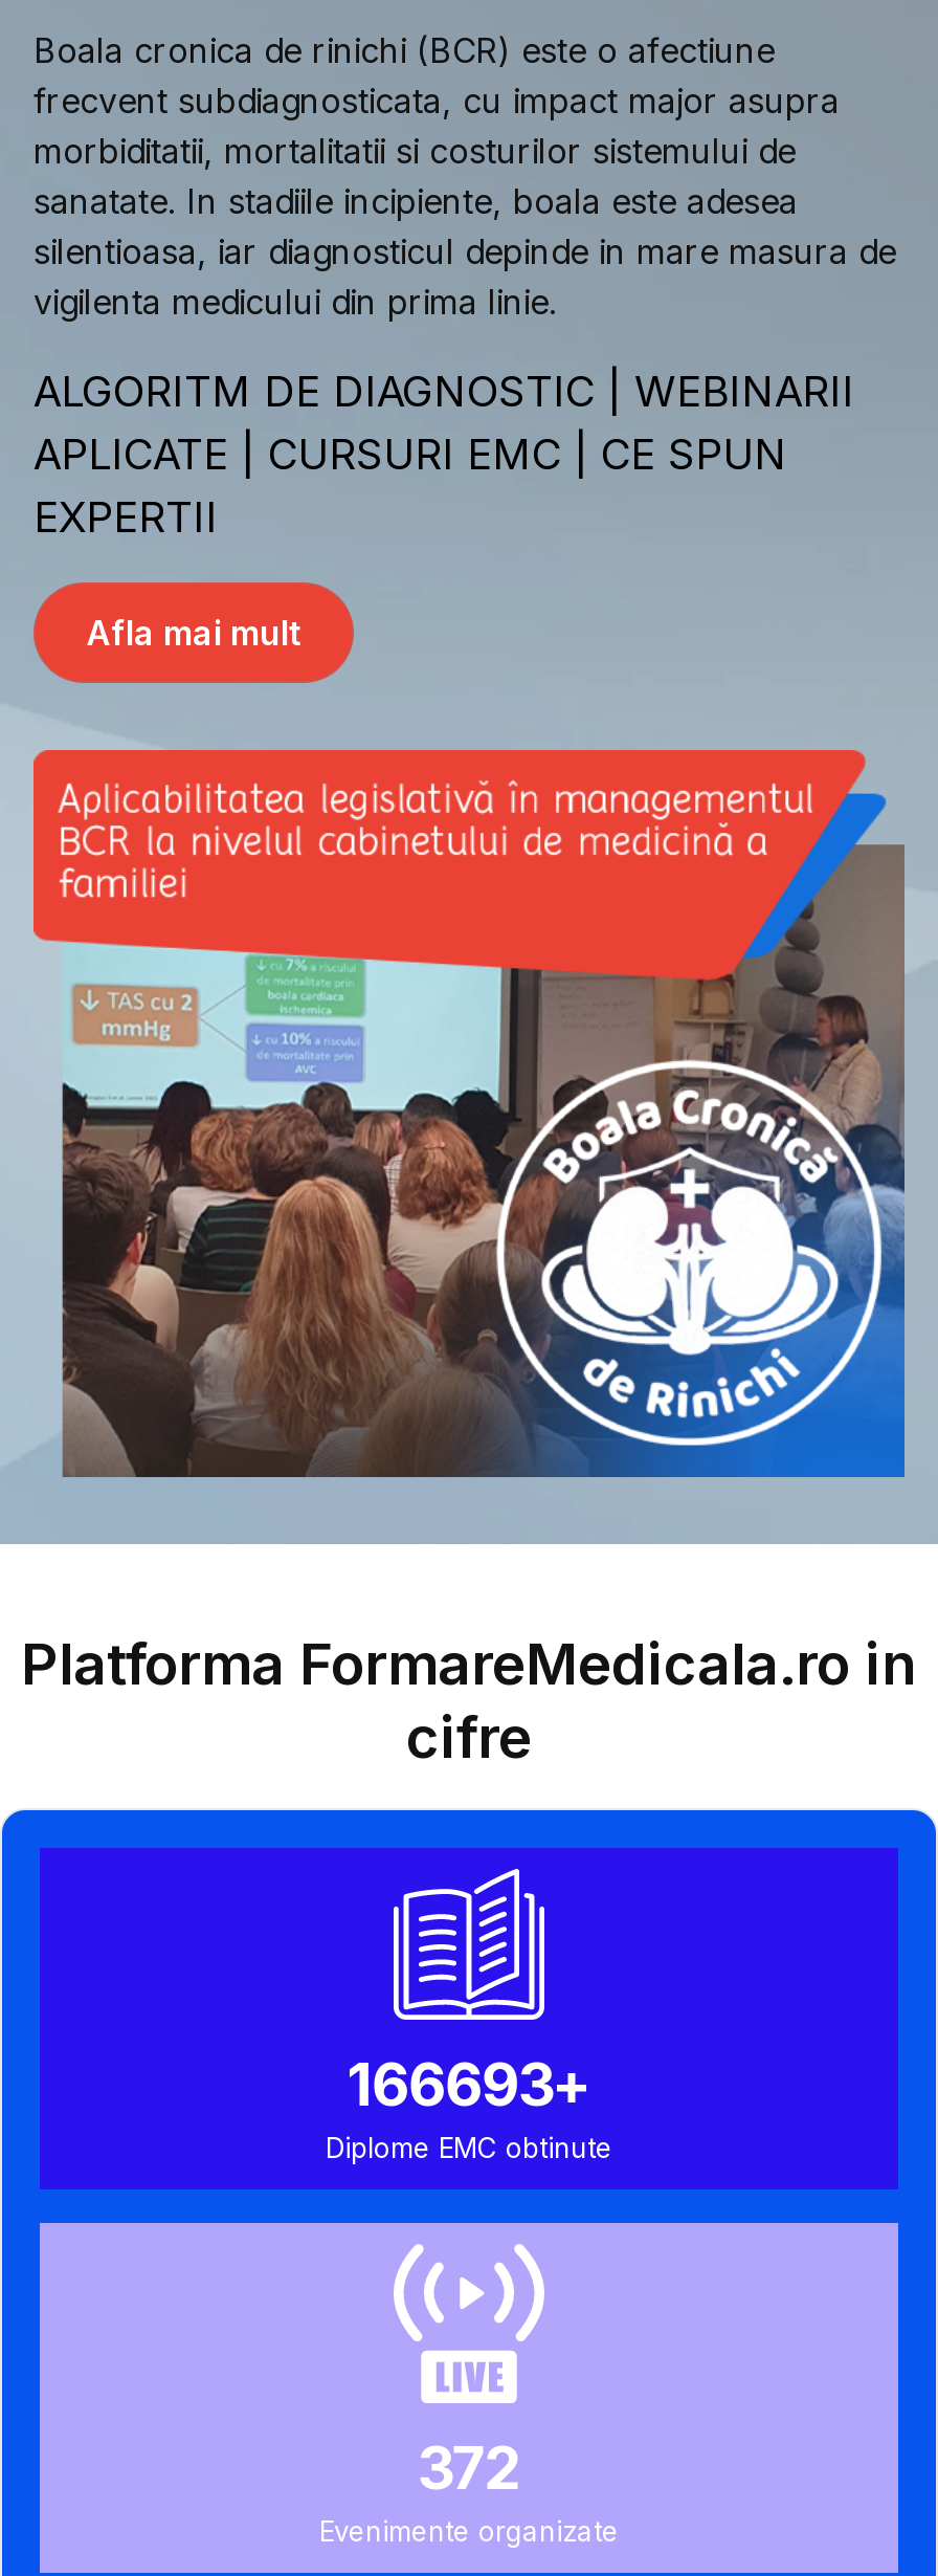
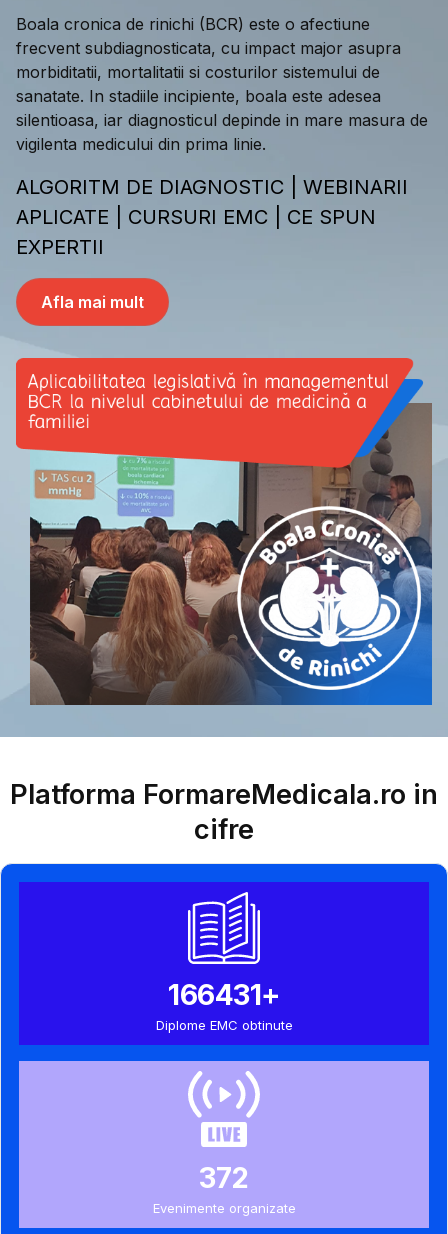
- 166693+
+ 166431+
